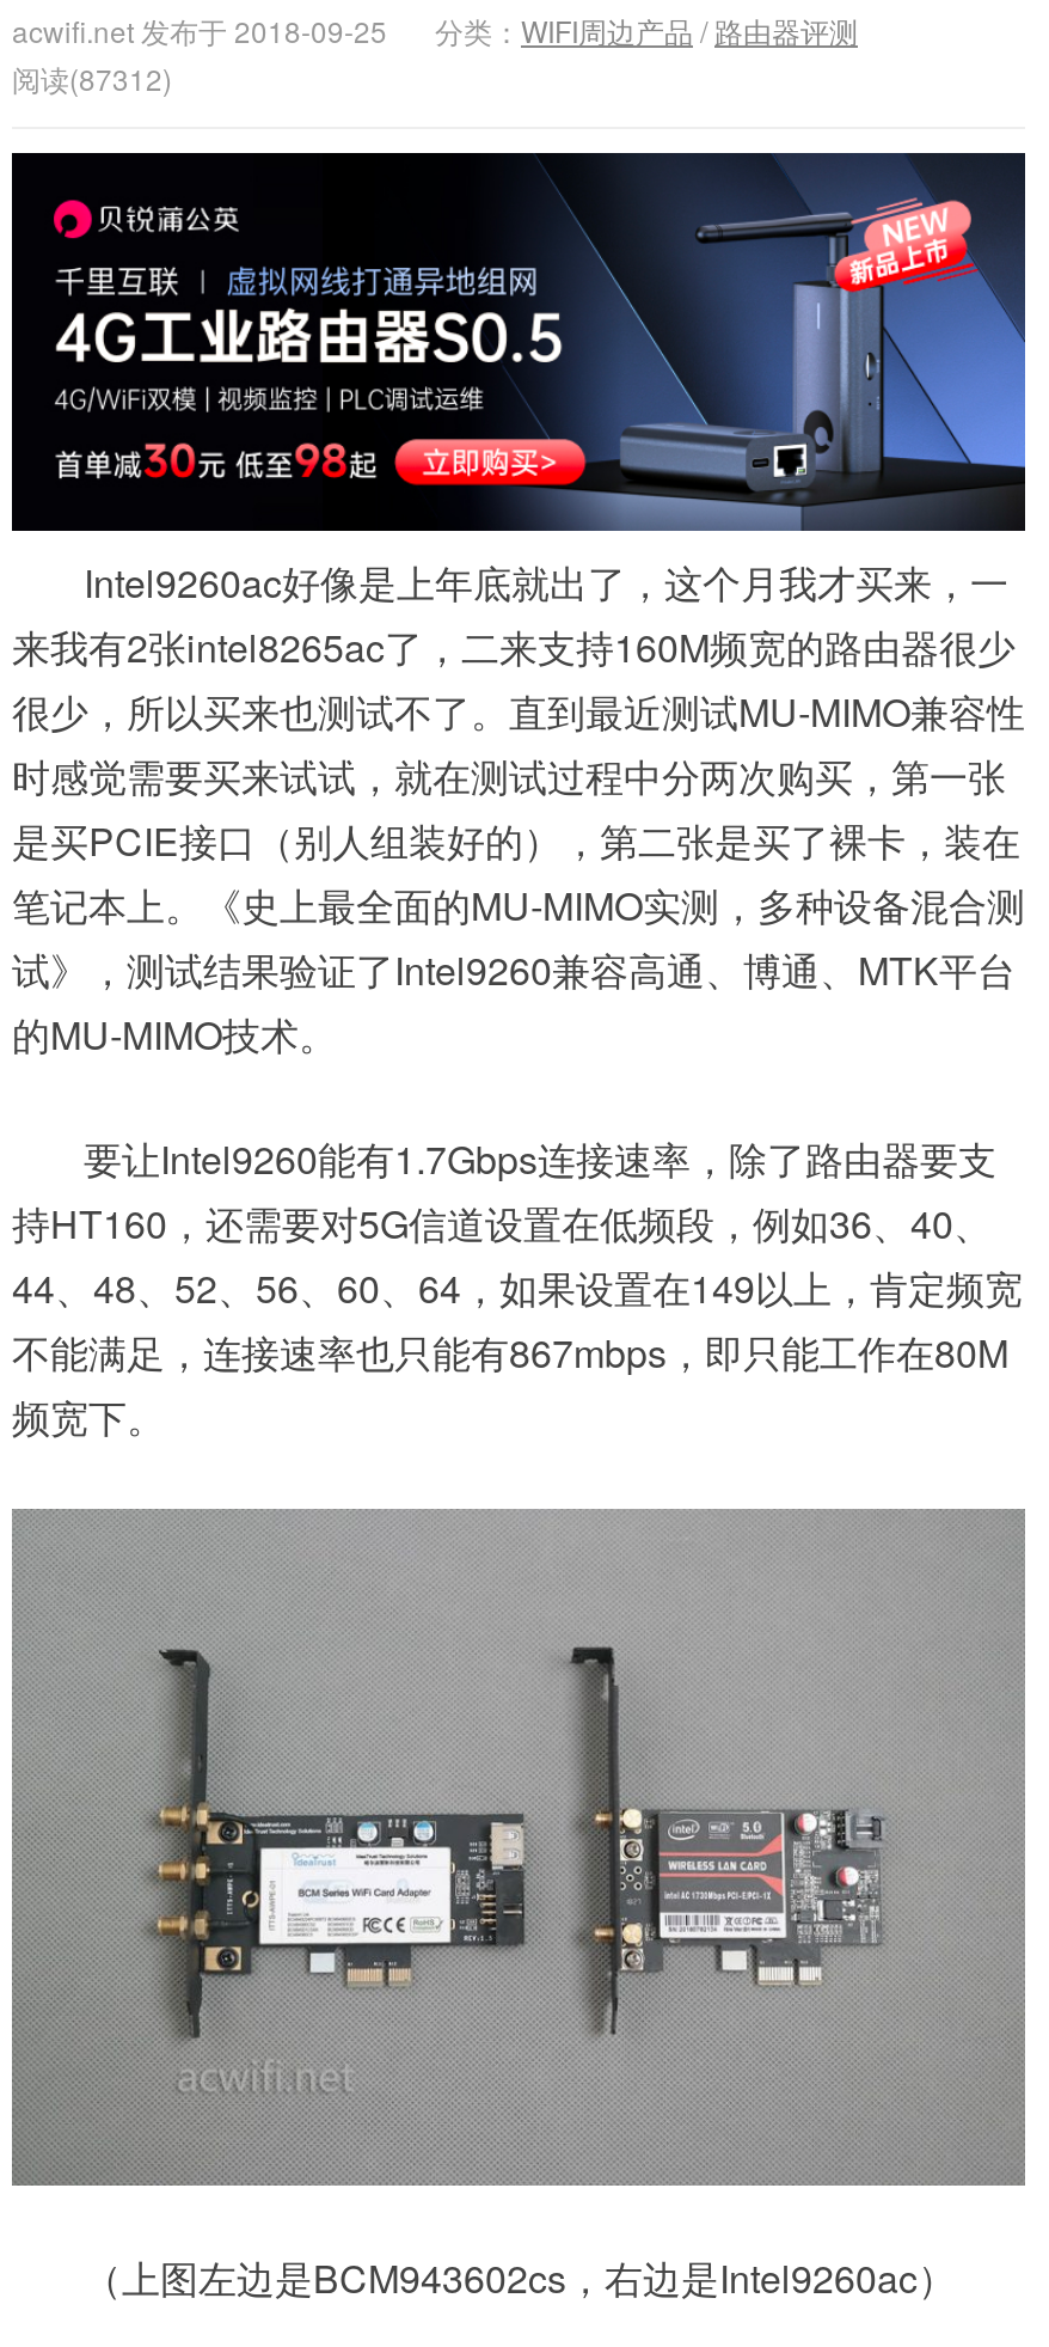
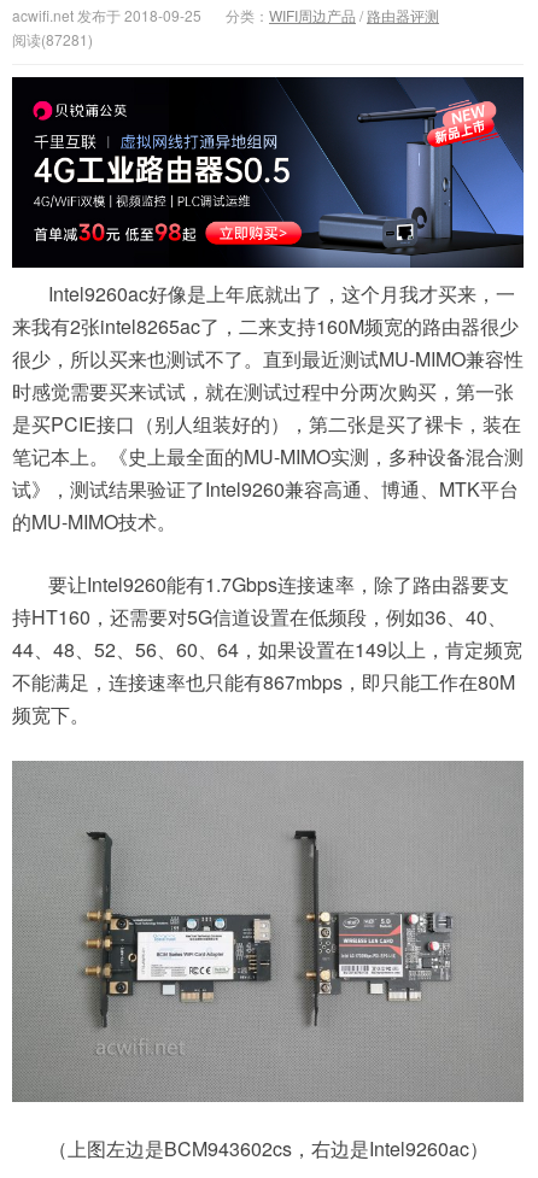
- 阅读(87312)
+ 阅读(87281)
